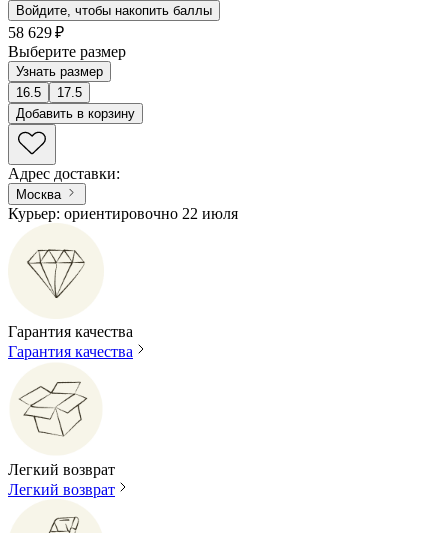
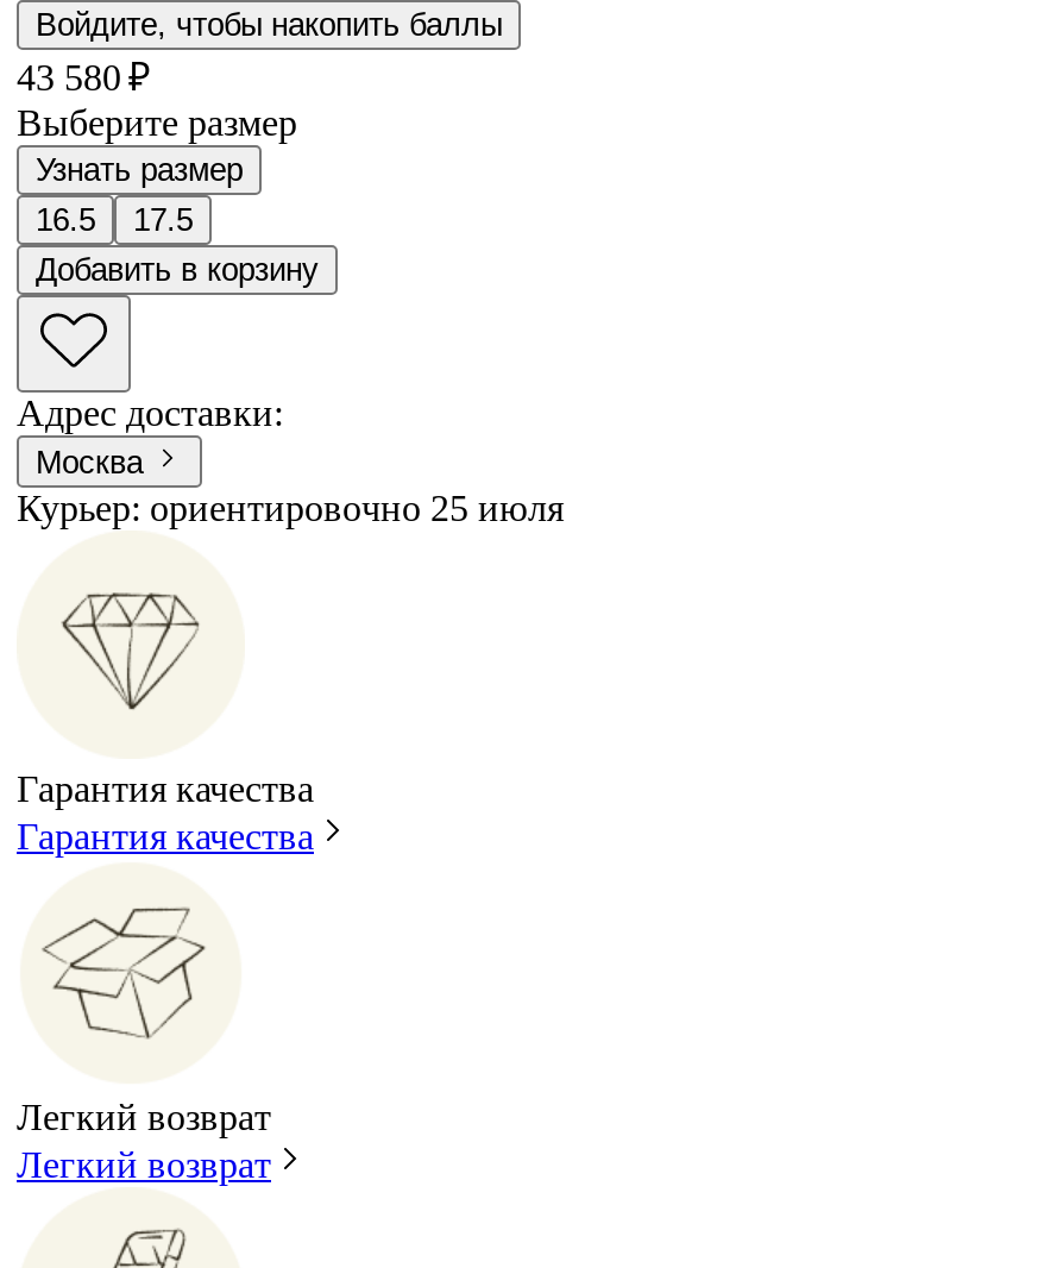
- 58 629 ₽
+ 43 580 ₽

- Курьер: ориентировочно 22 июля
+ Курьер: ориентировочно 25 июля
